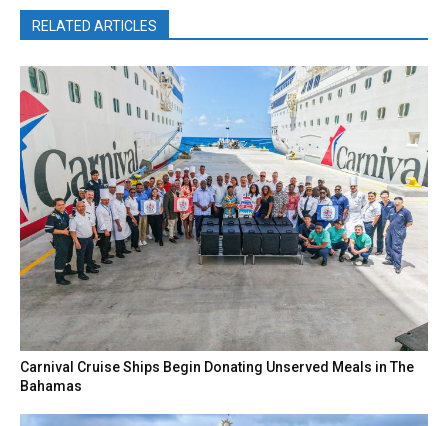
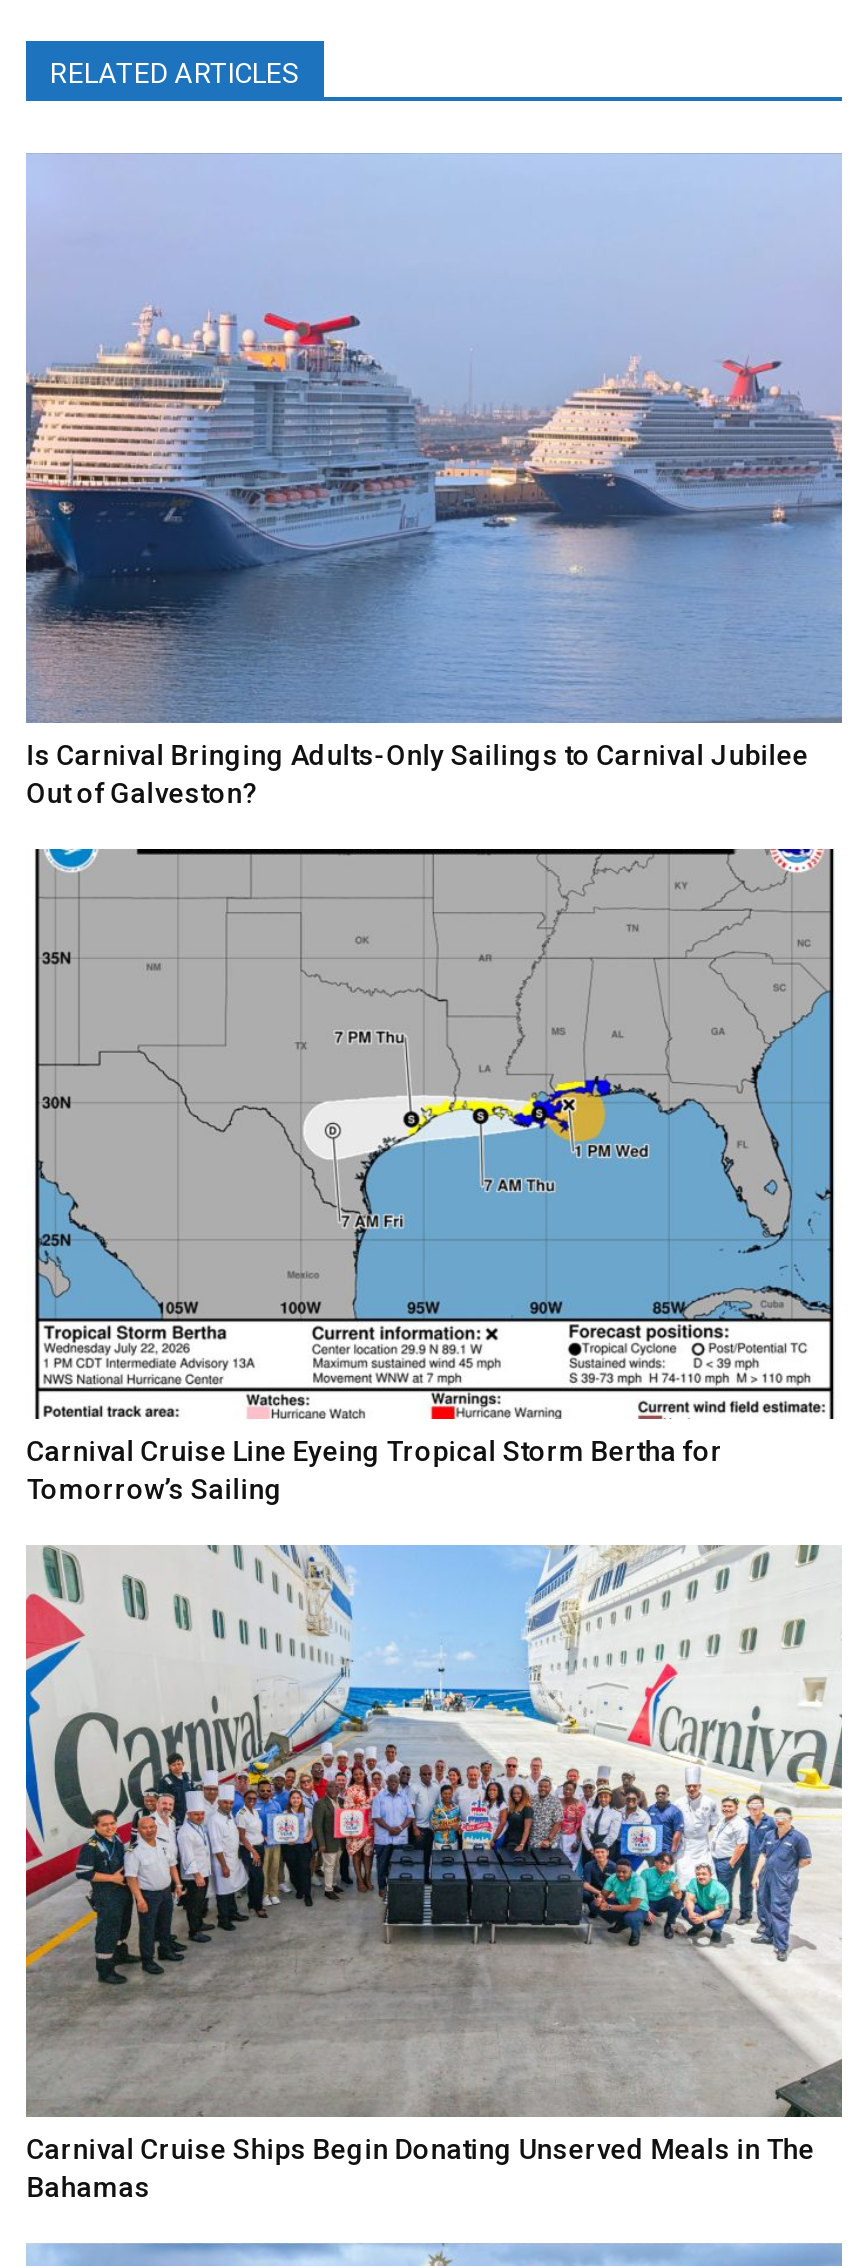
+ [image]
+ Is Carnival Bringing Adults-Only Sailings to Carnival Jubilee
+ Out of Galveston?

+ [image]
+ Carnival Cruise Line Eyeing Tropical Storm Bertha for
+ Tomorrow’s Sailing
